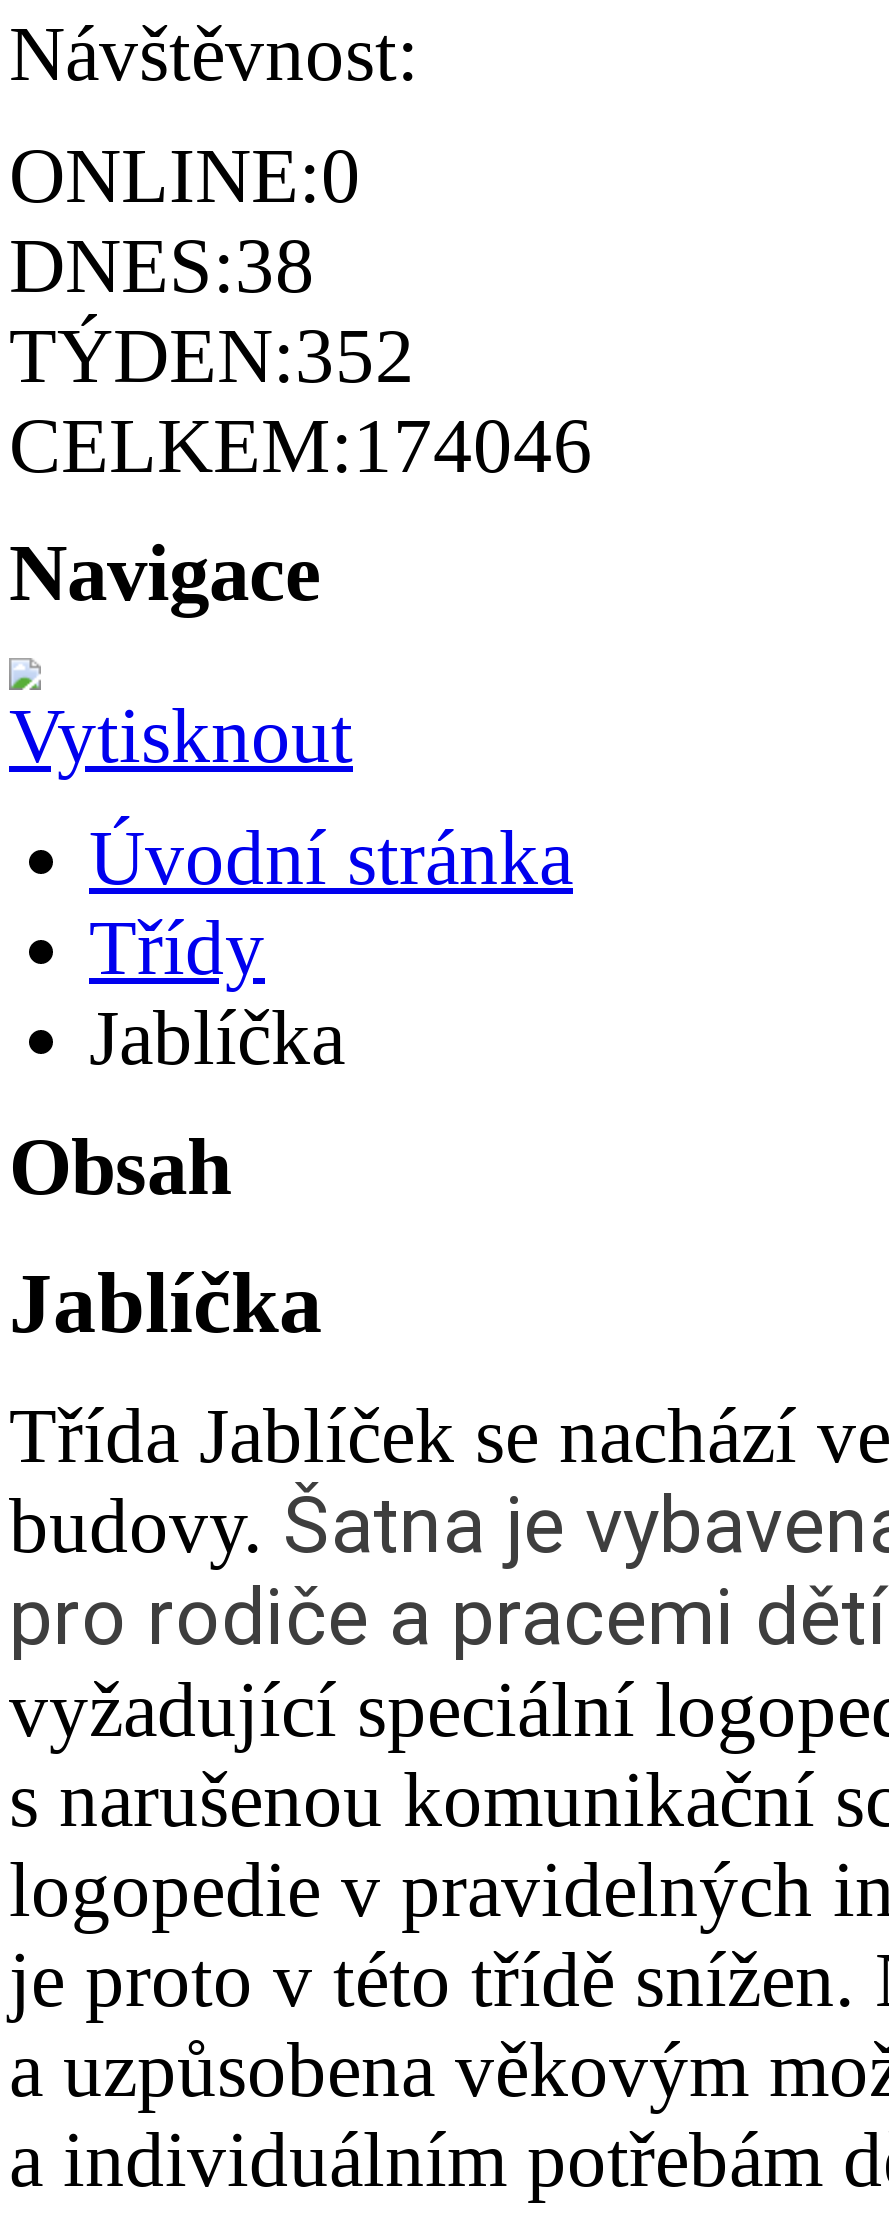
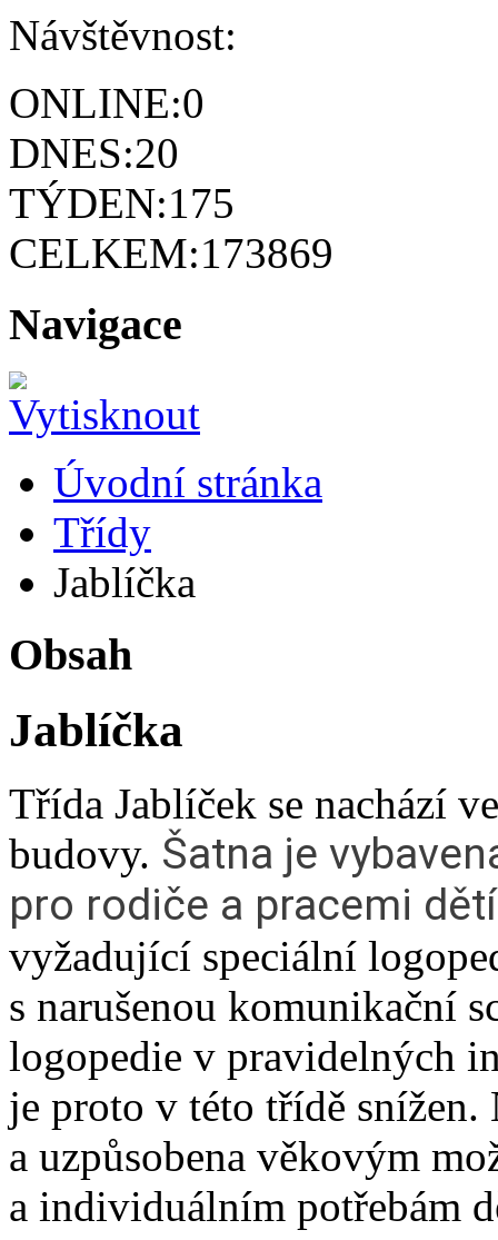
- DNES:38
+ DNES:20

- TÝDEN:352
+ TÝDEN:175

- CELKEM:174046
+ CELKEM:173869
